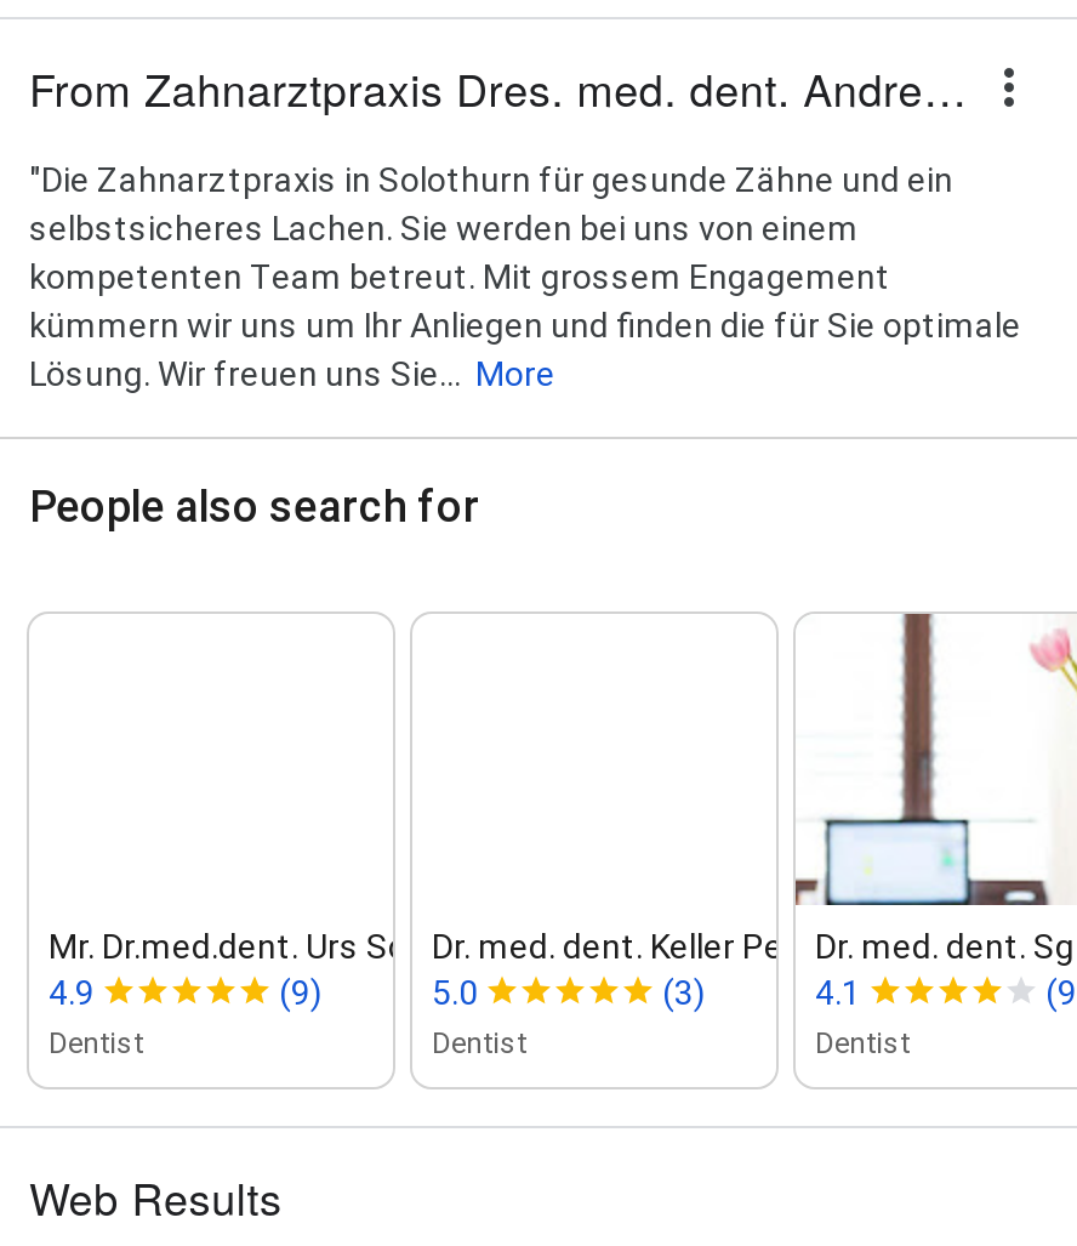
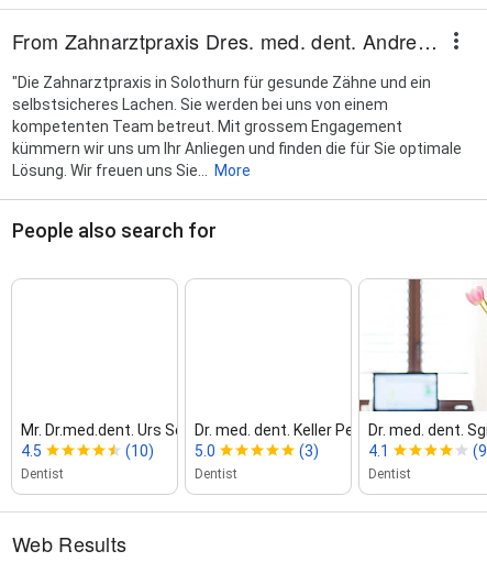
- 4.9
+ 4.5

- (9)
+ (10)
